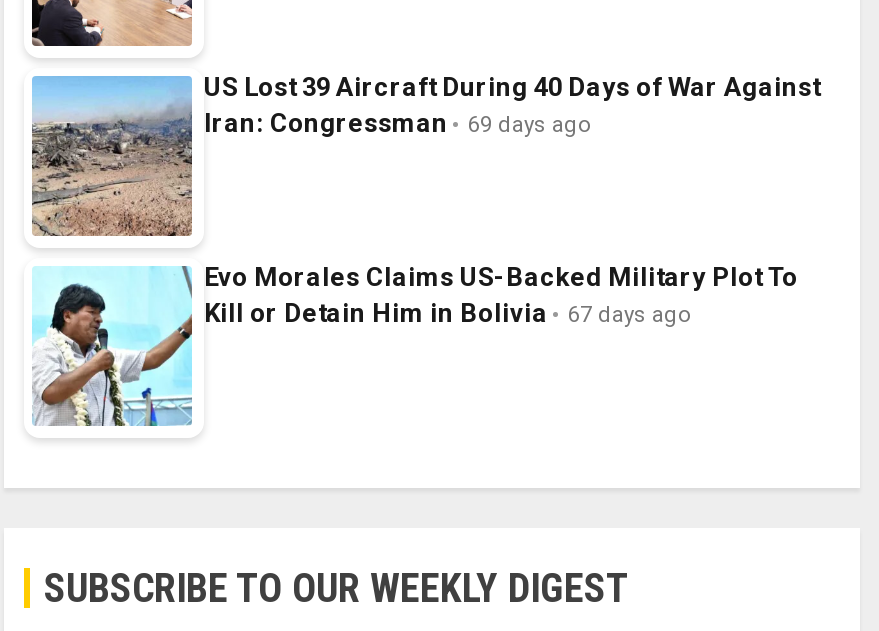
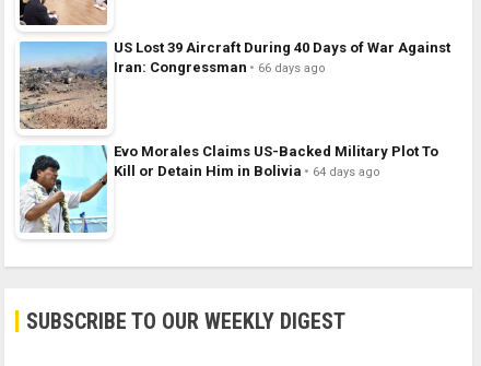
- Iran: Congressman 69 days ago
+ Iran: Congressman 66 days ago

- Kill or Detain Him in Bolivia 67 days ago
+ Kill or Detain Him in Bolivia 64 days ago
